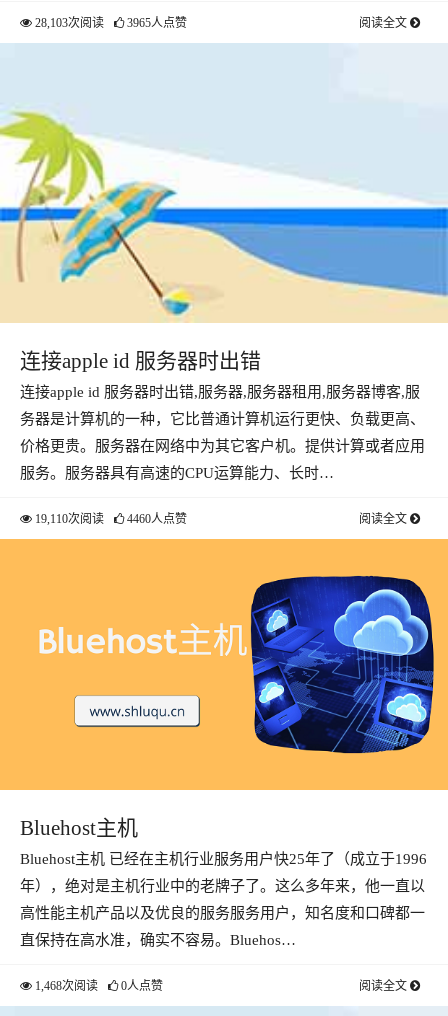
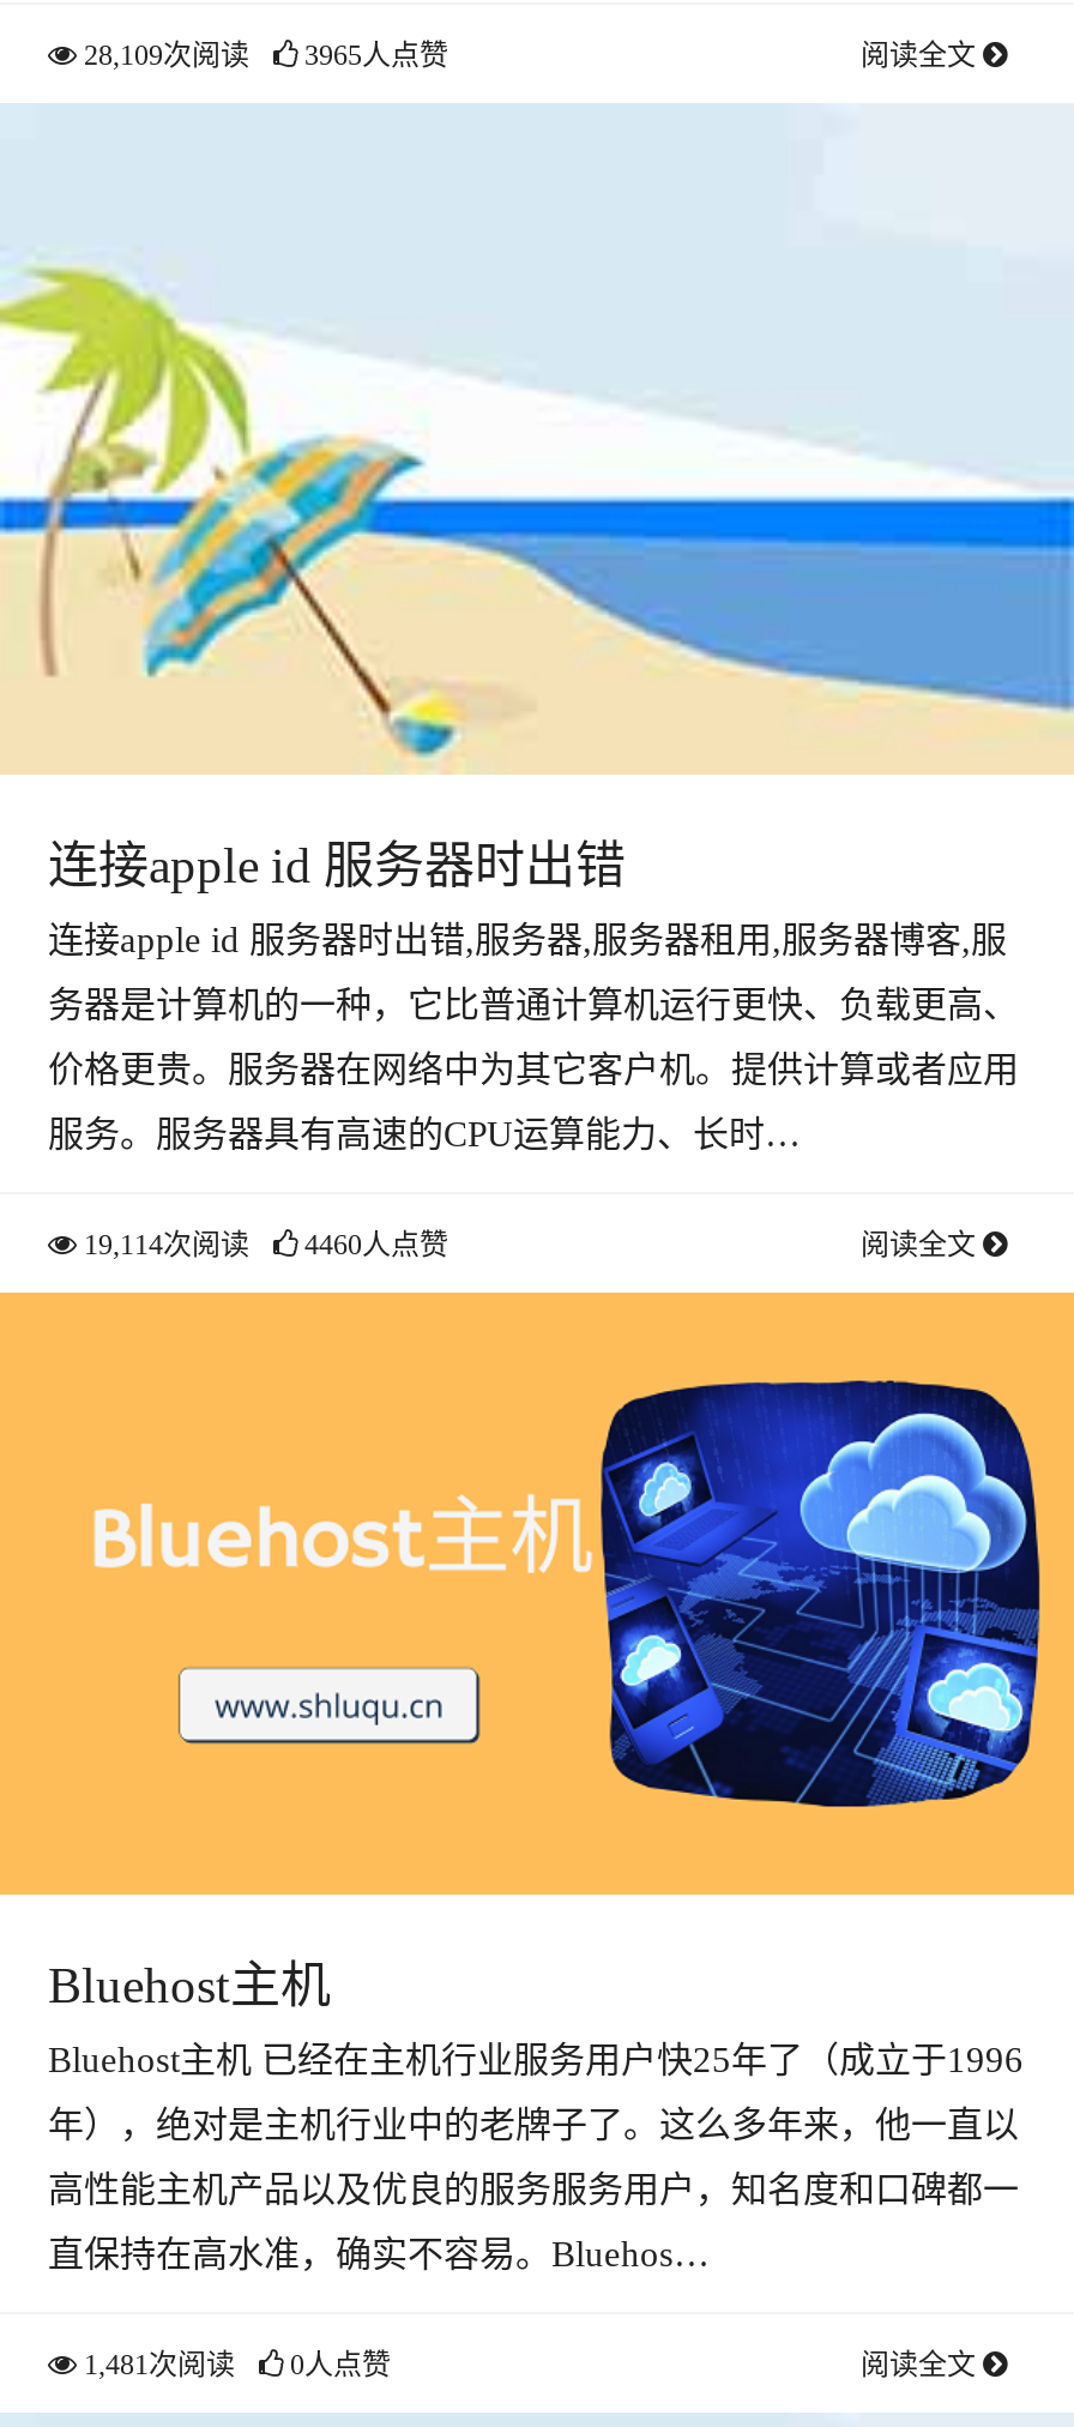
- 28,103次阅读 3965人点赞
+ 28,109次阅读 3965人点赞

- 19,110次阅读 4460人点赞
+ 19,114次阅读 4460人点赞

- 1,468次阅读 0人点赞
+ 1,481次阅读 0人点赞
